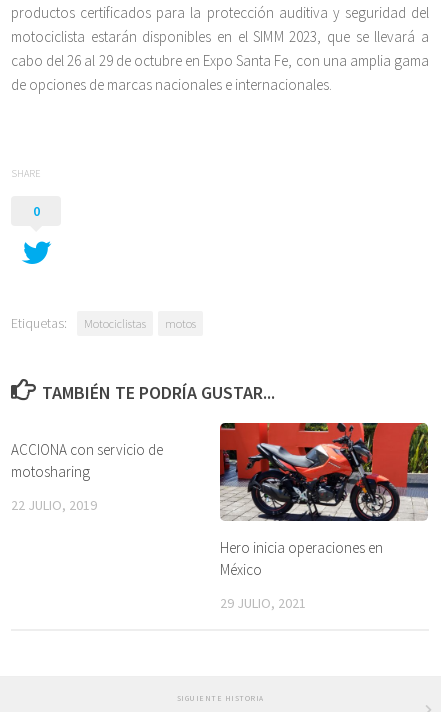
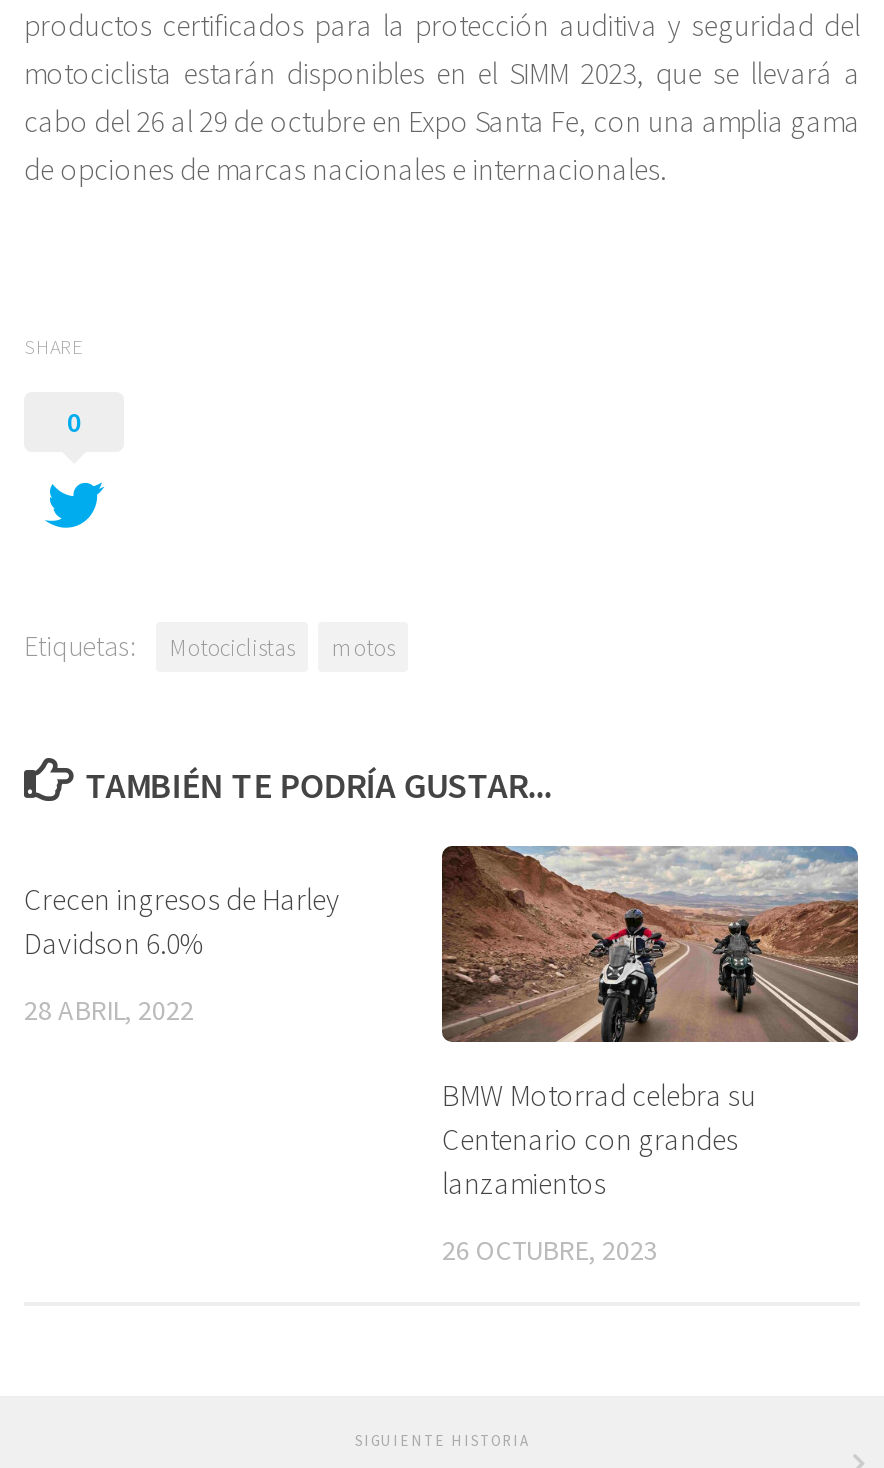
- [image]
- Hero inicia operaciones en
- México
+ [image]
+ BMW Motorrad celebra su
+ Centenario con grandes
+ lanzamientos

- ACCIONA con servicio de
- motosharing
+ Crecen ingresos de Harley
+ Davidson 6.0%

- 22 JULIO, 2019
+ 28 ABRIL, 2022

- 29 JULIO, 2021
+ 26 OCTUBRE, 2023
